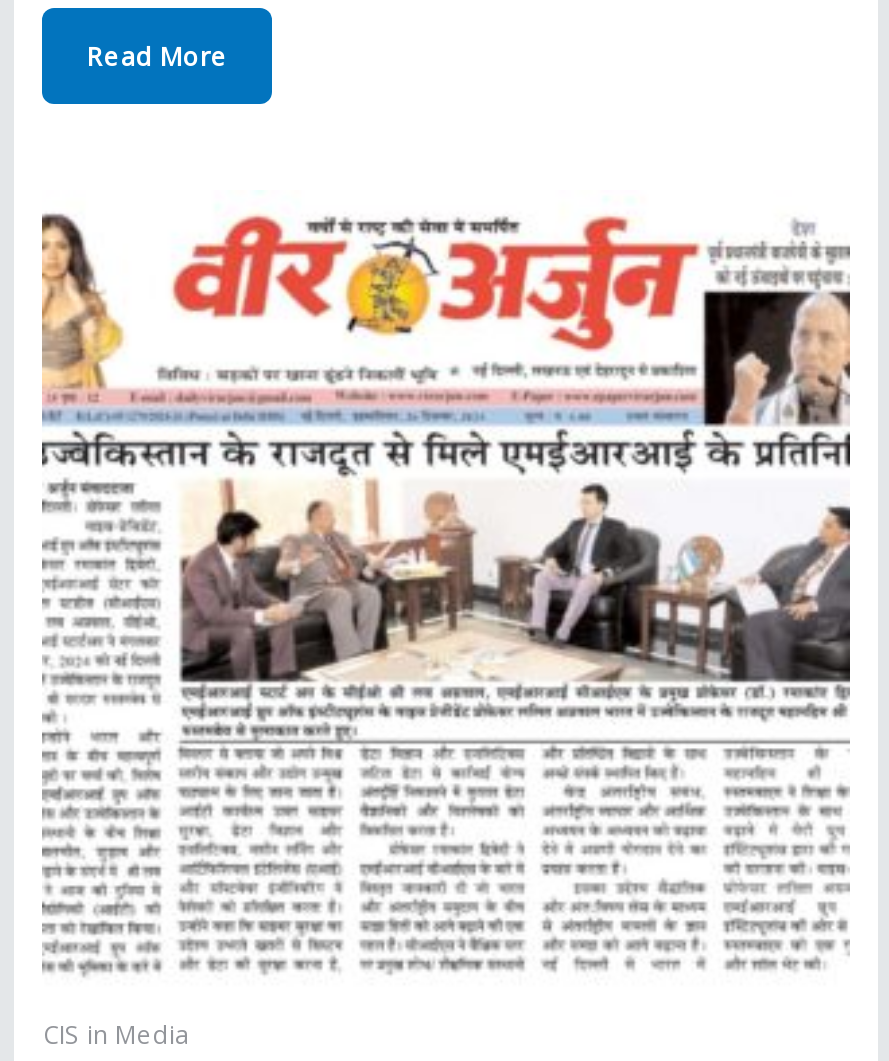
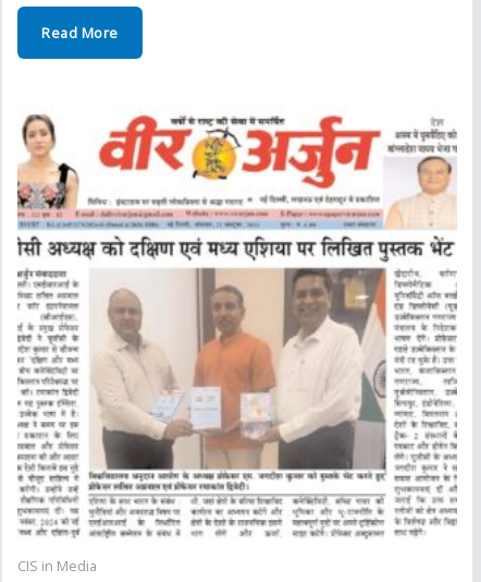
- [image]
+ [image]
